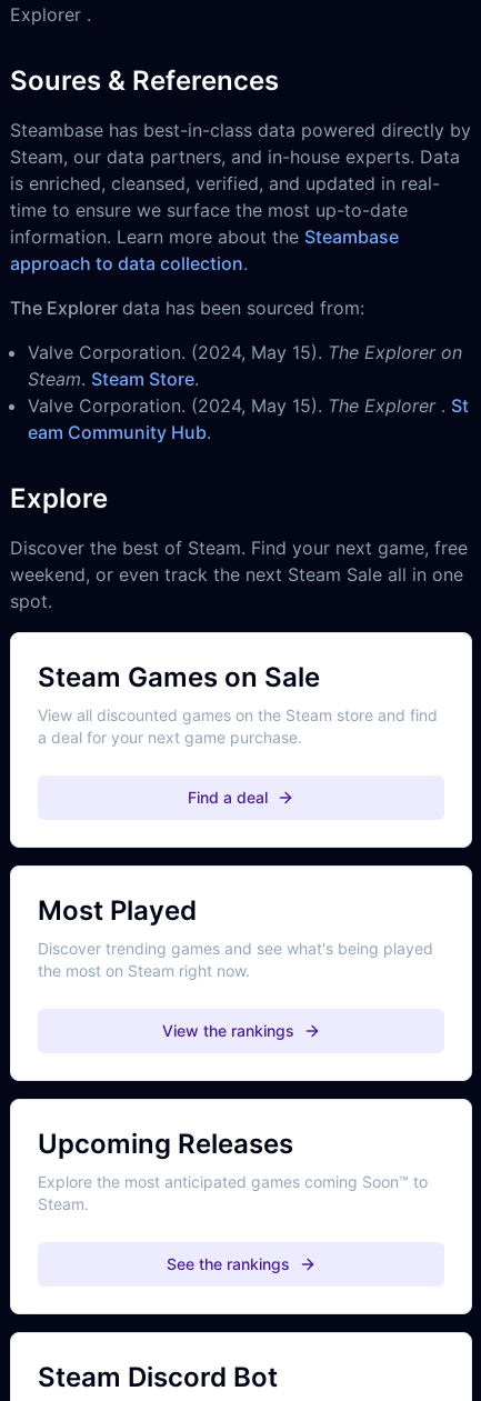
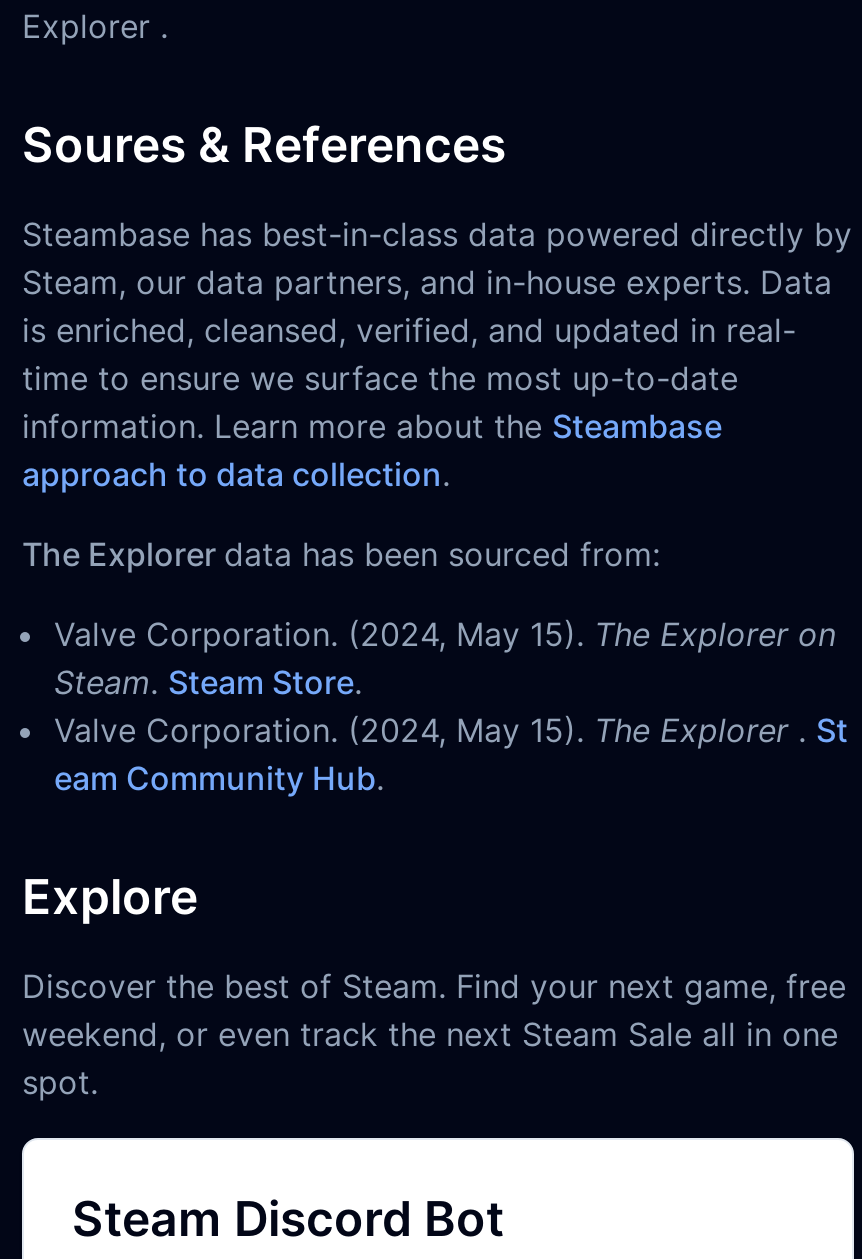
- Steam Games on Sale
- View all discounted games on the Steam store and find
- a deal for your next game purchase.
- Find a deal

- Most Played
- Discover trending games and see what's being played
- the most on Steam right now.
- View the rankings

- Upcoming Releases
- Explore the most anticipated games coming Soon™ to
- Steam.
- See the rankings
